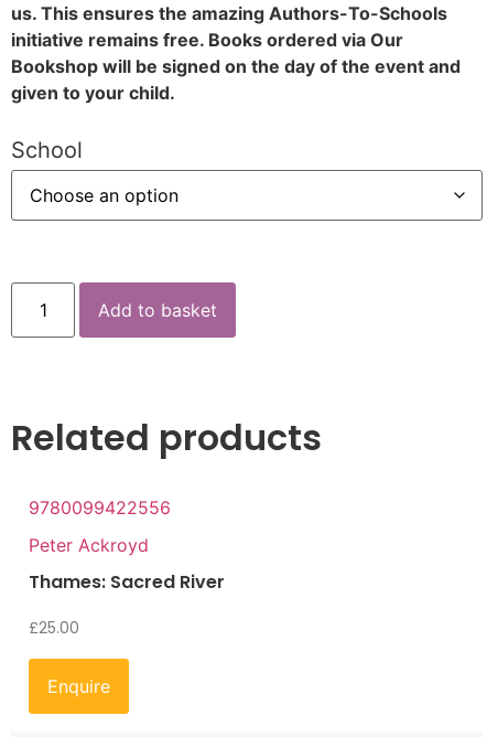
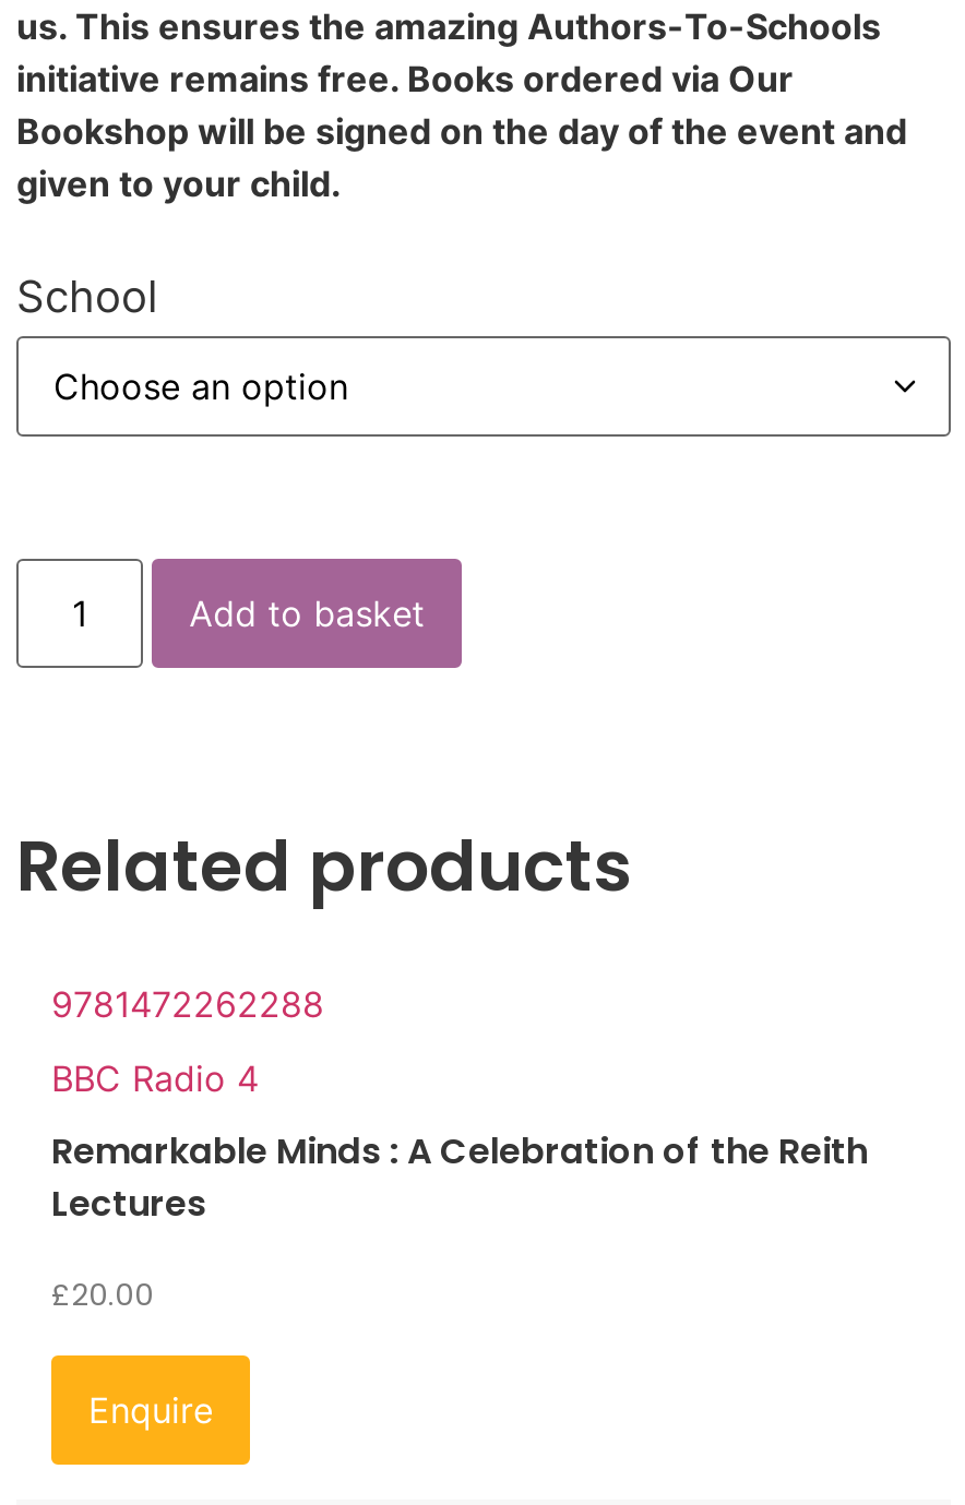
- 9780099422556
+ 9781472262288

- Peter Ackroyd
+ BBC Radio 4

- Thames: Sacred River
+ Remarkable Minds : A Celebration of the Reith
+ Lectures

- £25.00
+ £20.00
